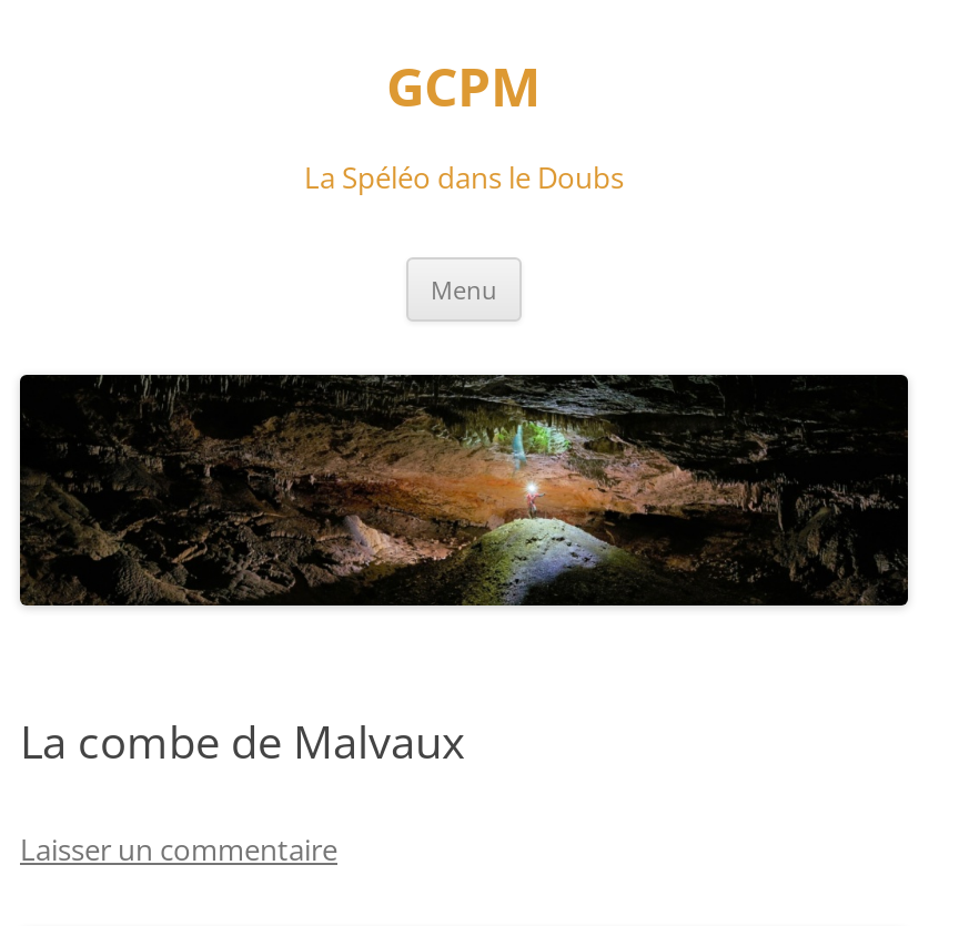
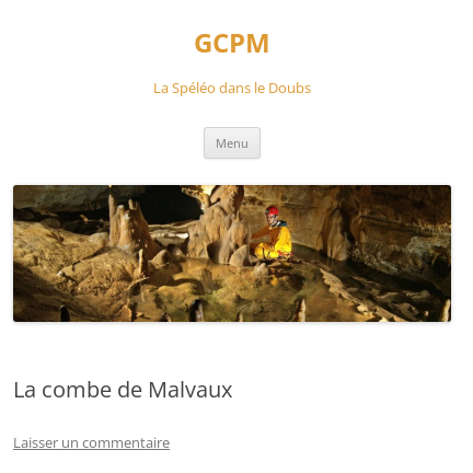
- [image]
+ [image]
